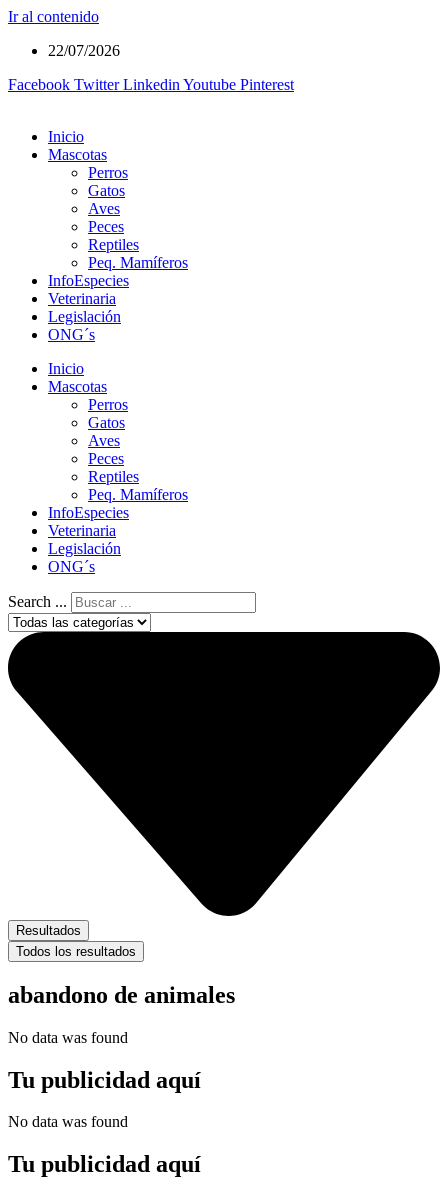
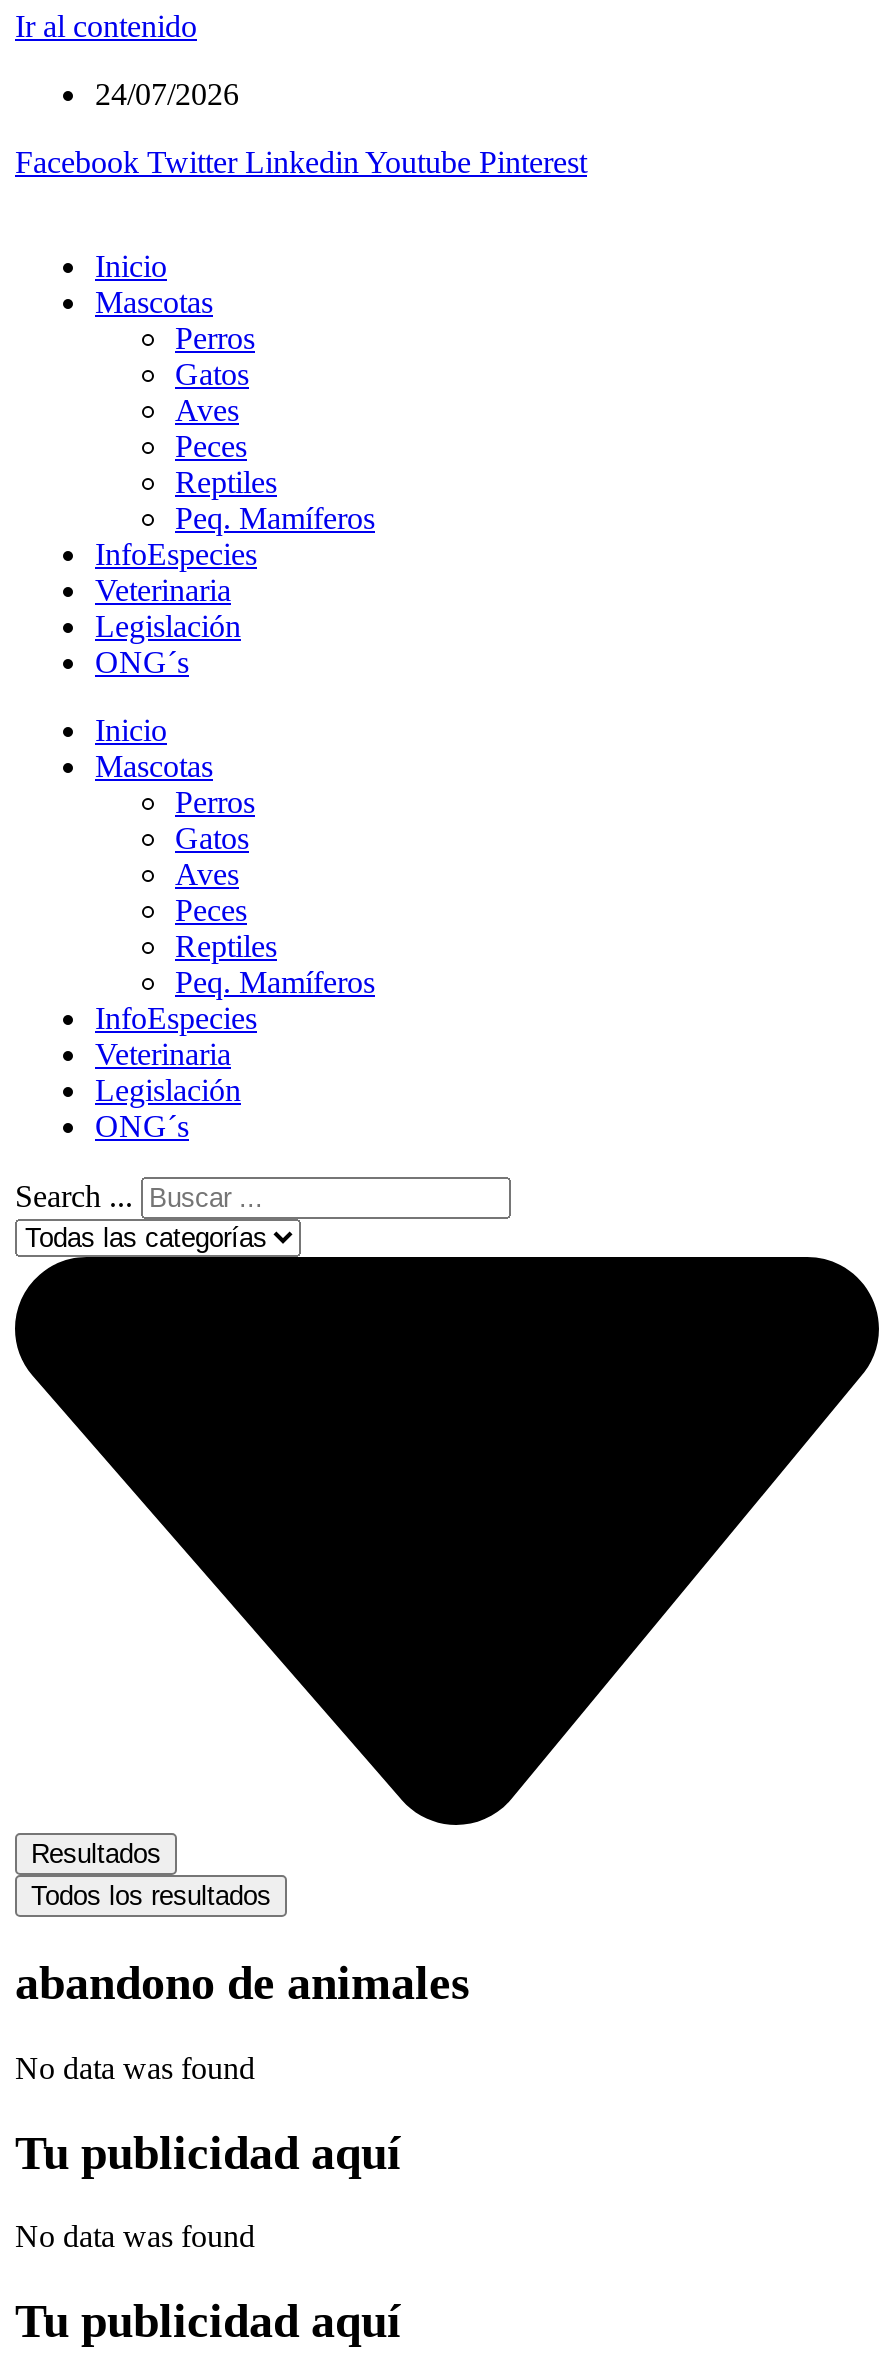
- 22/07/2026
+ 24/07/2026
